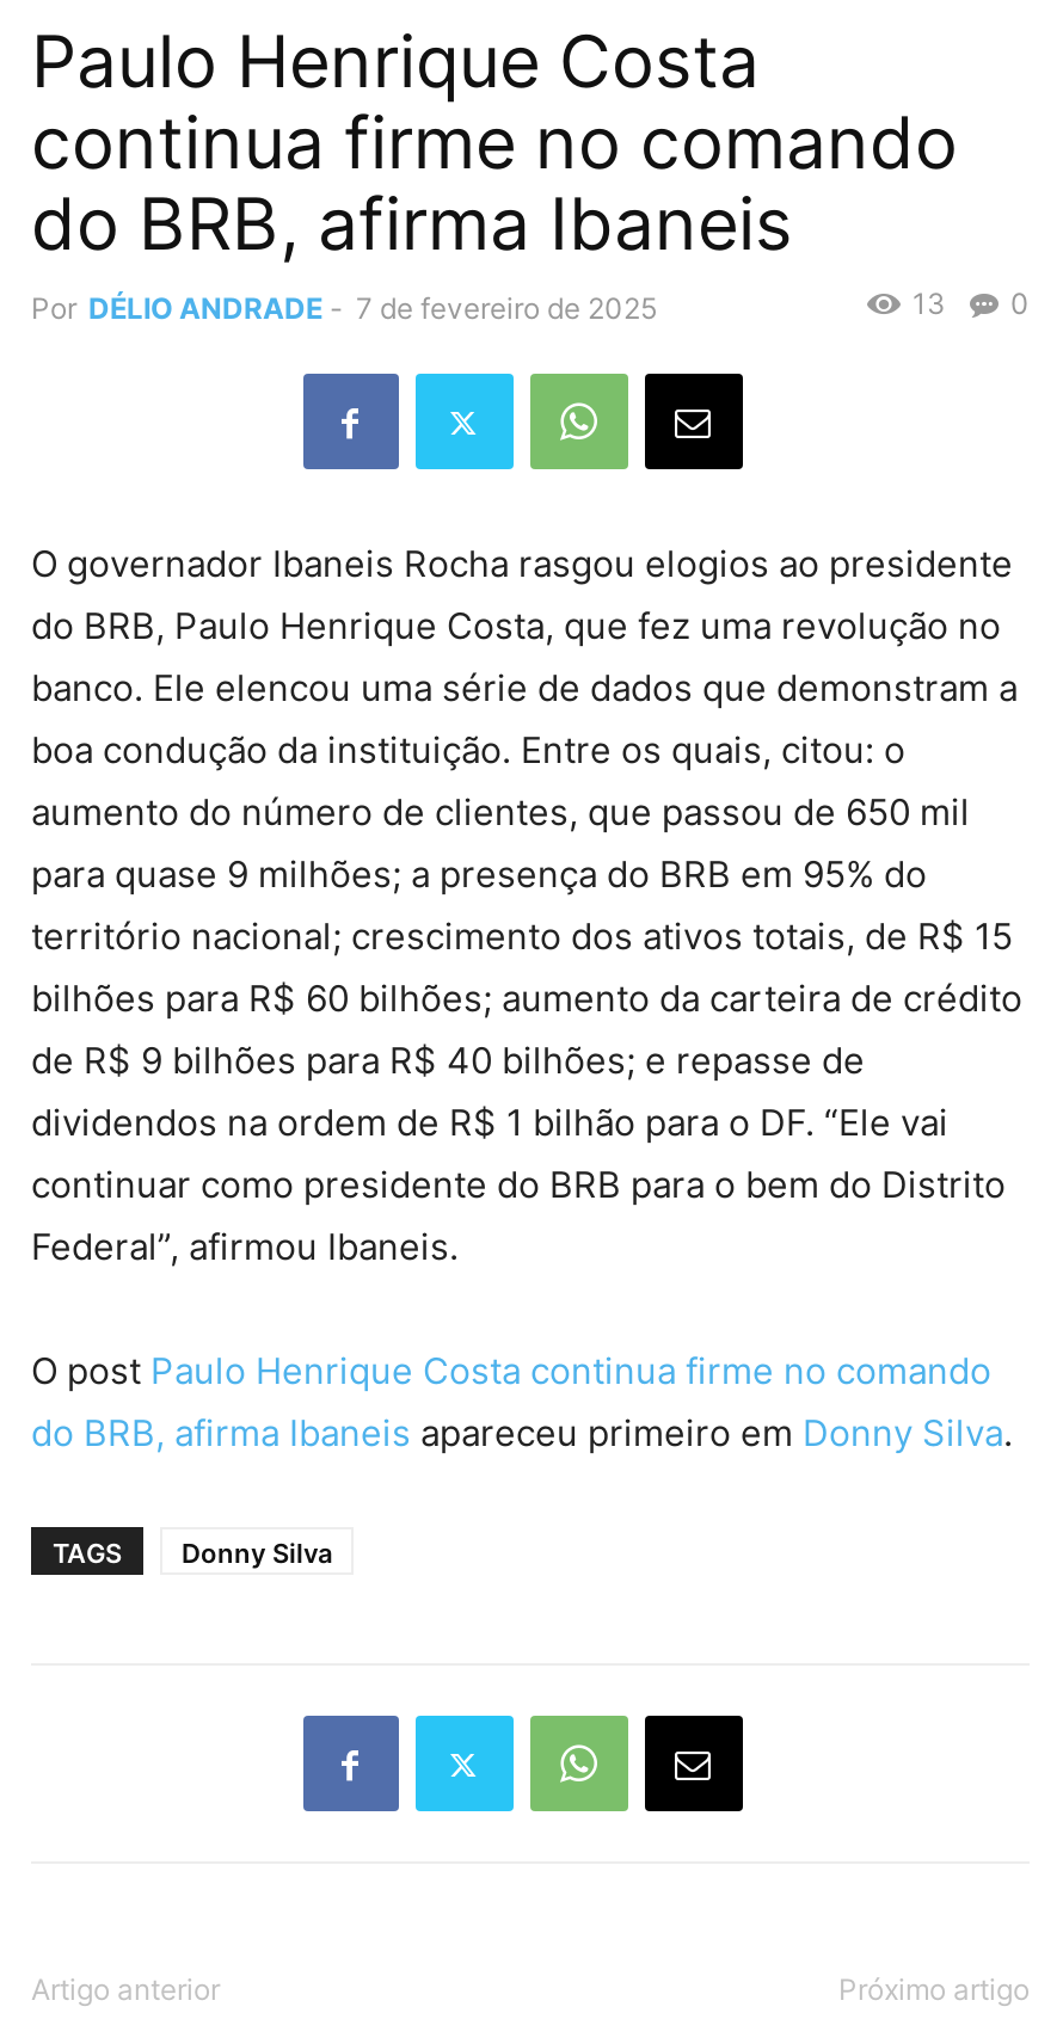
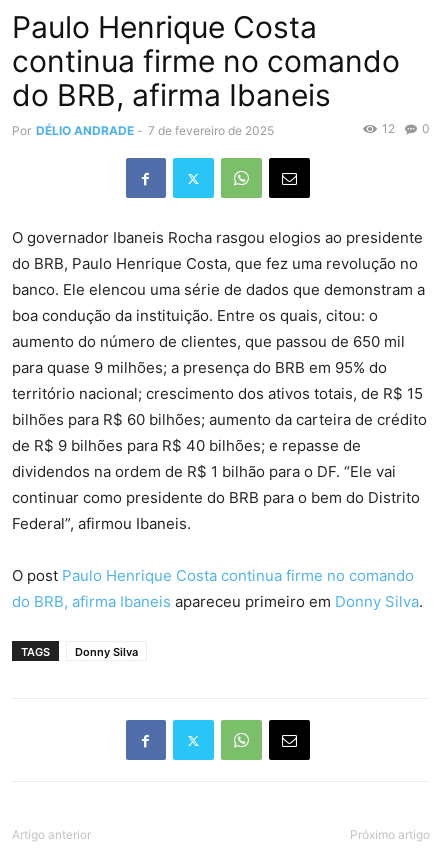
- 13 0
+ 12 0
